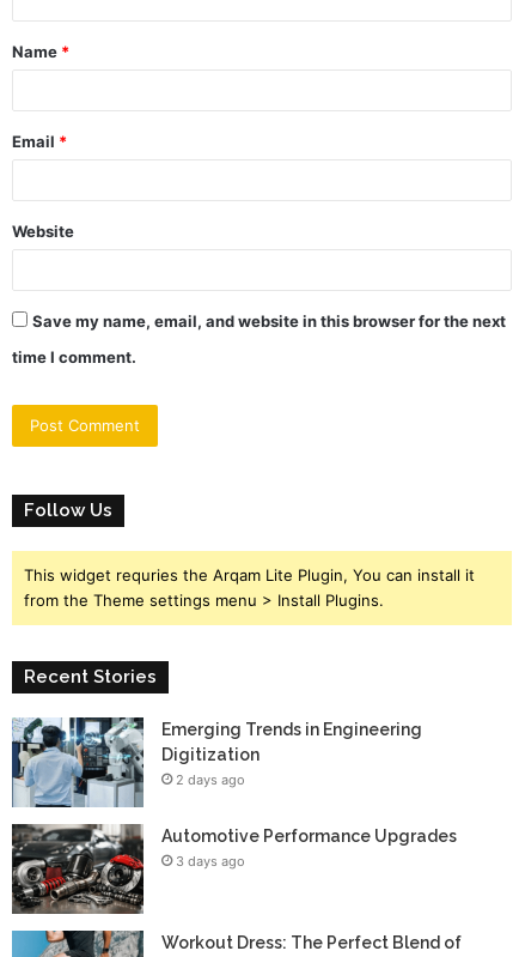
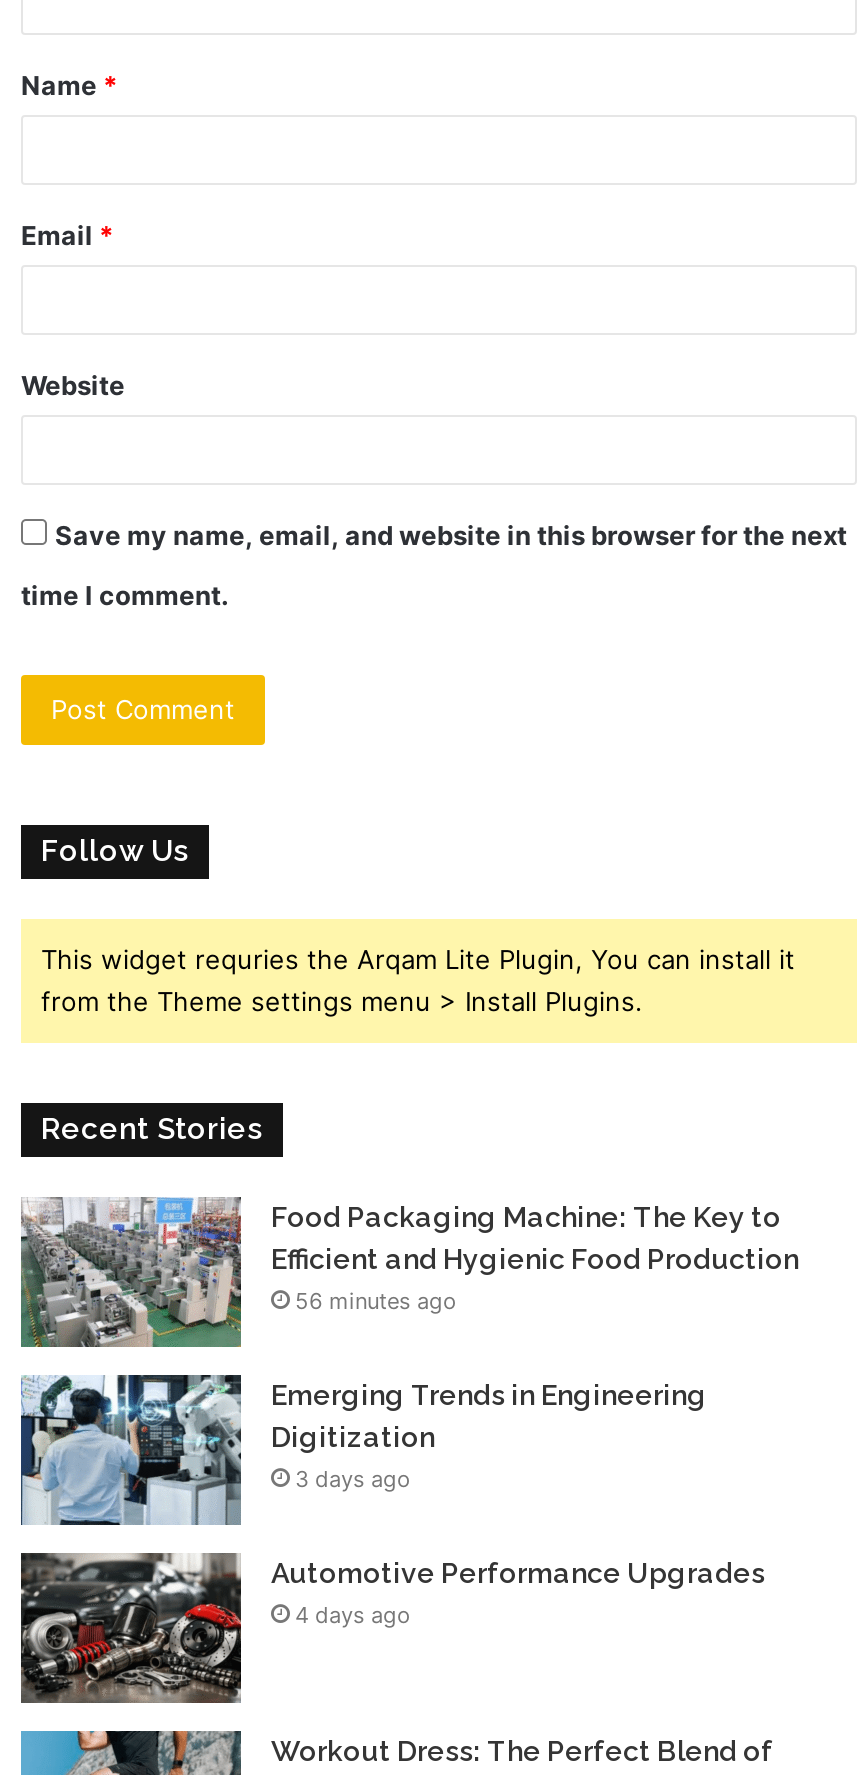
+ [image]
+ Food Packaging Machine: The Key to
+ Efficient and Hygienic Food Production
+ 56 minutes ago

- 2 days ago
+ 3 days ago

- 3 days ago
+ 4 days ago
